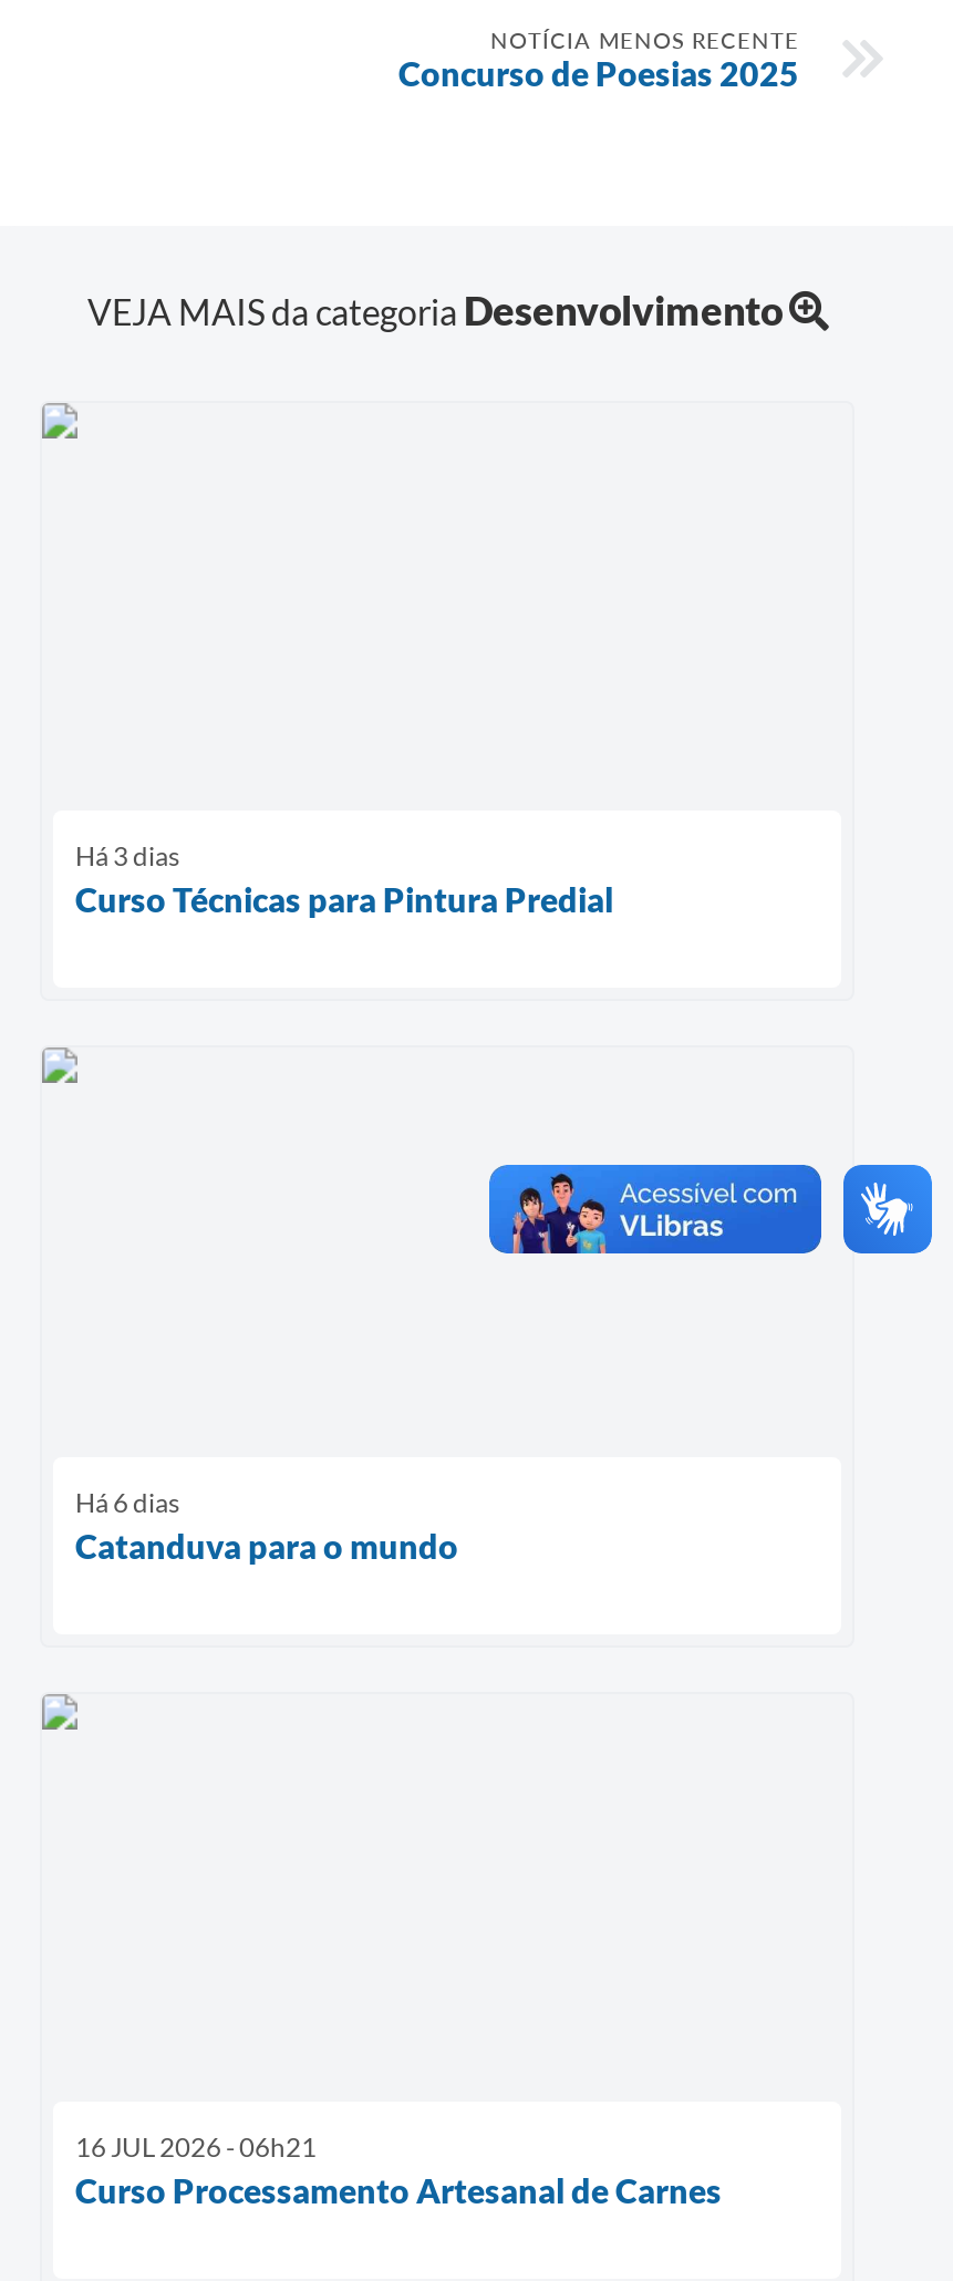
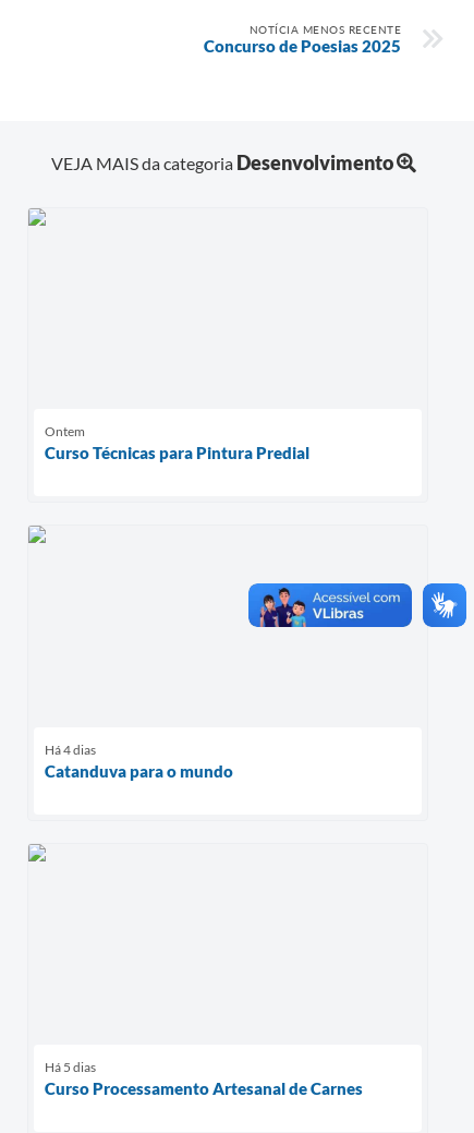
- Há 3 dias
+ Ontem

- Há 6 dias
+ Há 4 dias

- 16 JUL 2026 - 06h21
+ Há 5 dias
